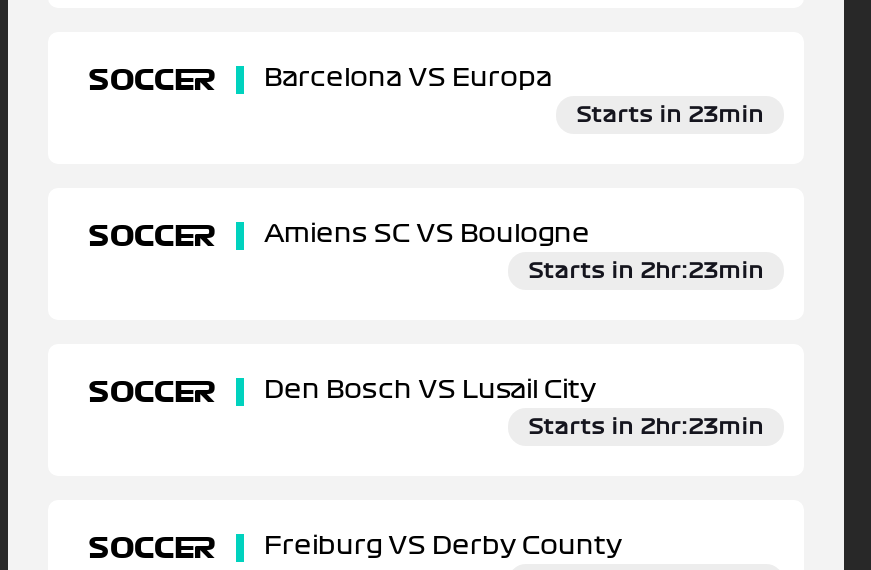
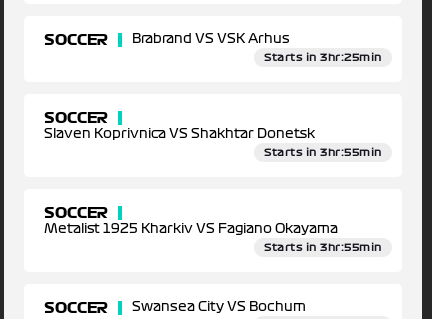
- Barcelona VS Europa
+ Brabrand VS VSK Arhus

- Starts in 23min
+ Starts in 3hr:25min

- Amiens SC VS Boulogne
+ Slaven Koprivnica VS Shakhtar Donetsk

- Starts in 2hr:23min
+ Starts in 3hr:55min

- Den Bosch VS Lusail City
+ Metalist 1925 Kharkiv VS Fagiano Okayama

- Starts in 2hr:23min
+ Starts in 3hr:55min

- Freiburg VS Derby County
+ Swansea City VS Bochum
